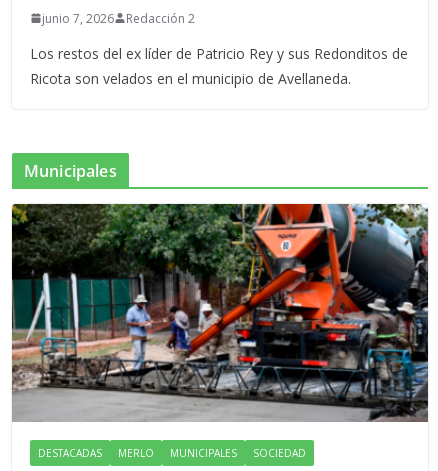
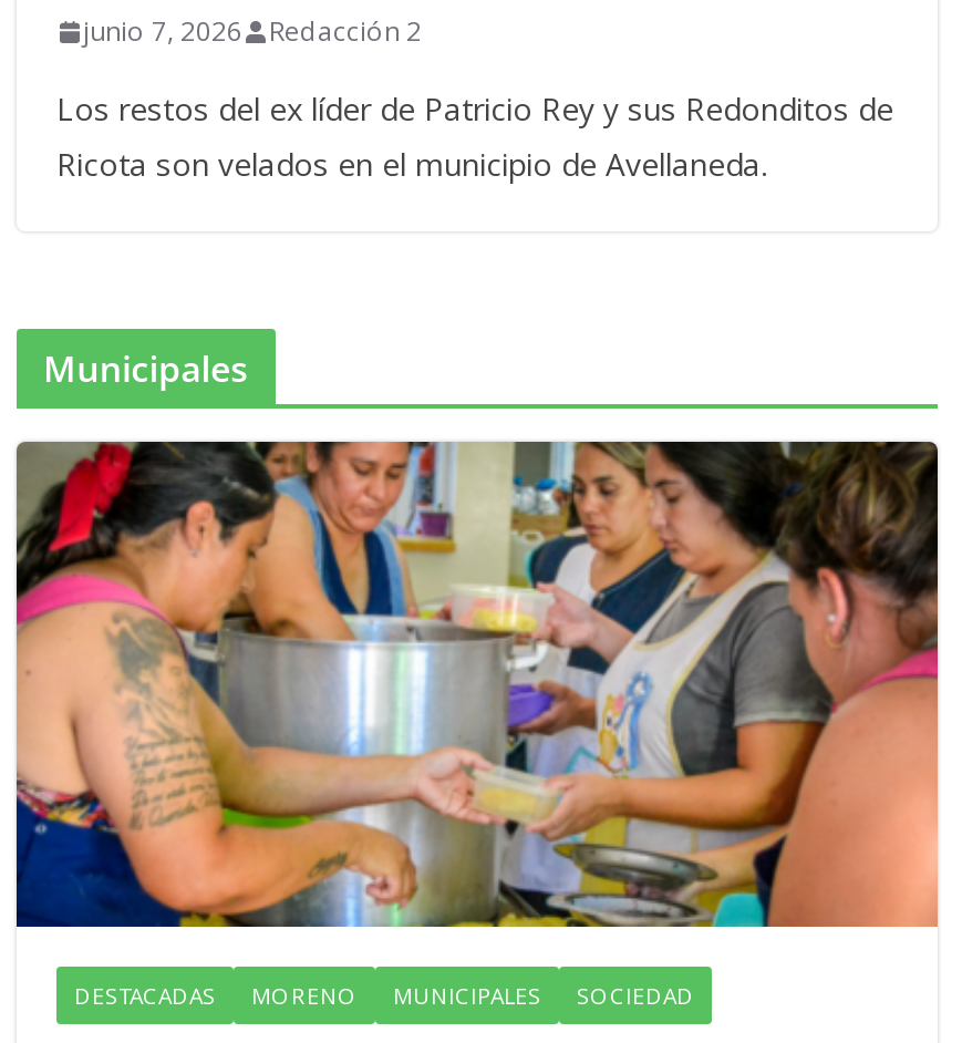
- [image]
- MERLO
+ [image]
+ MORENO
